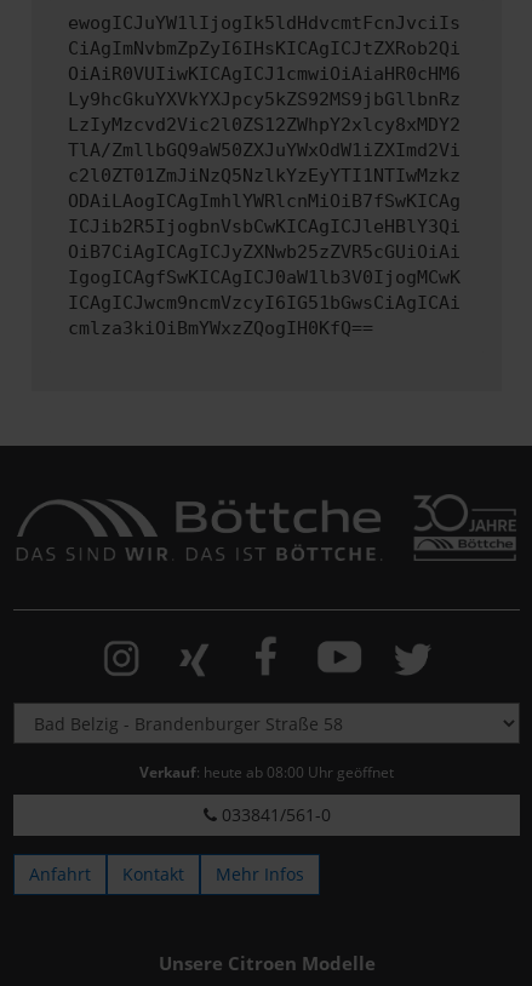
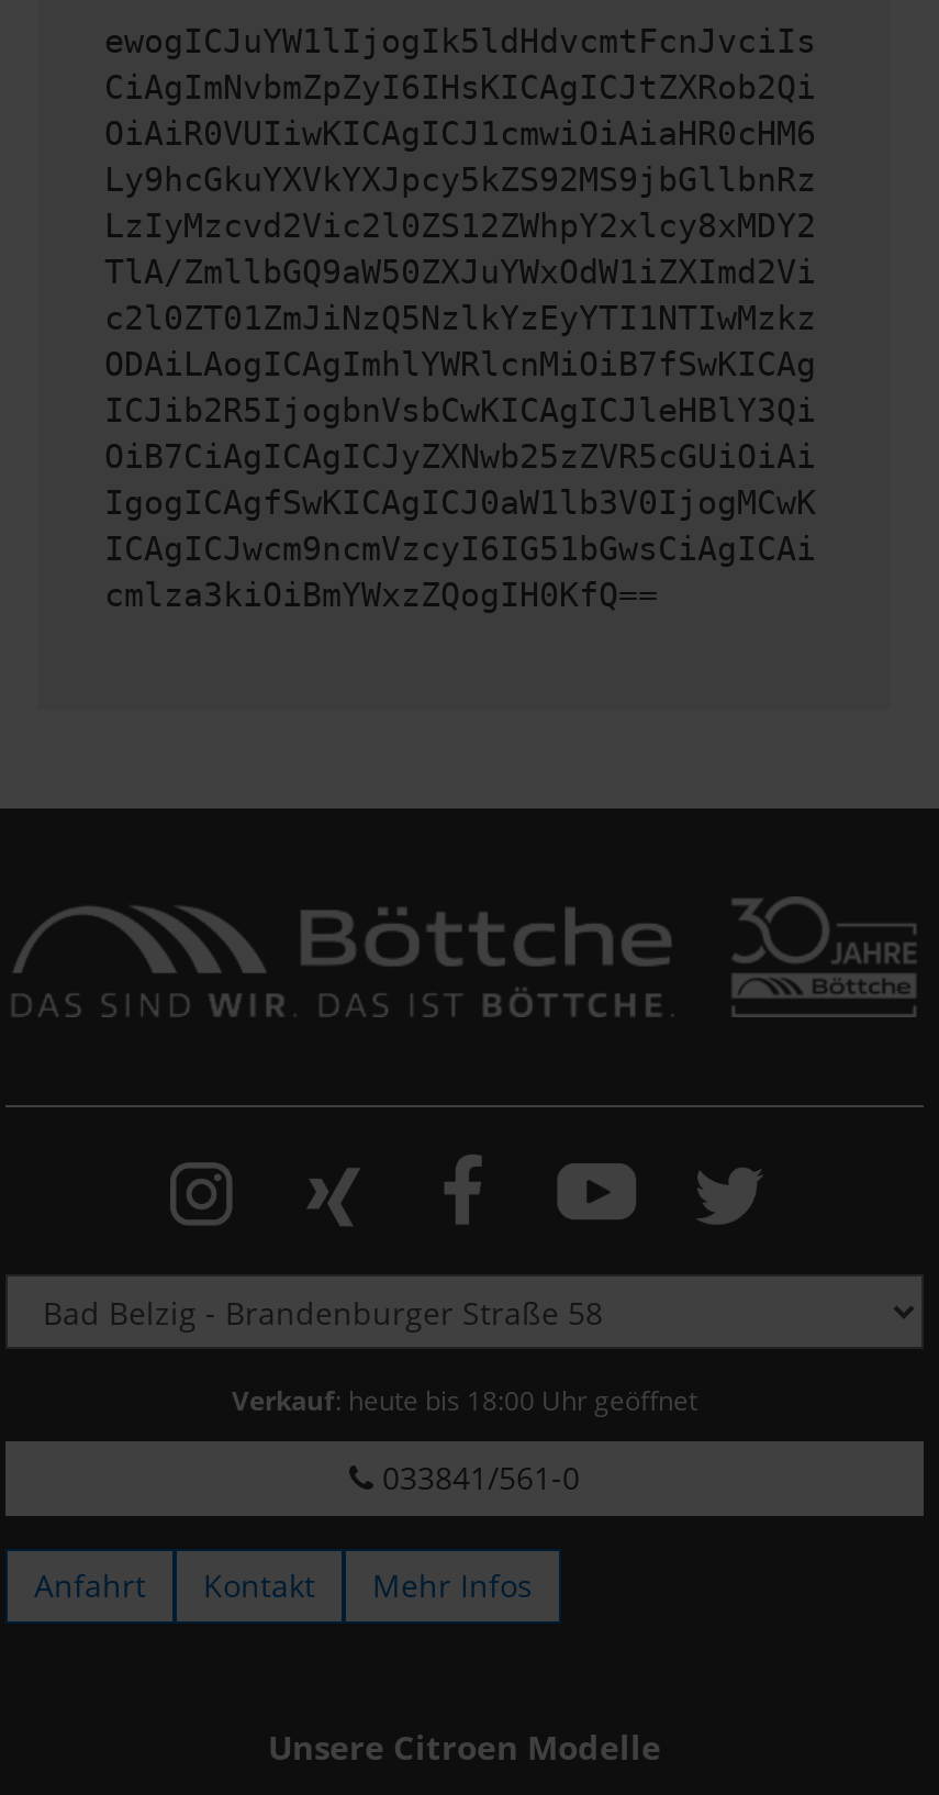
- Verkauf: heute ab 08:00 Uhr geöffnet
+ Verkauf: heute bis 18:00 Uhr geöffnet
